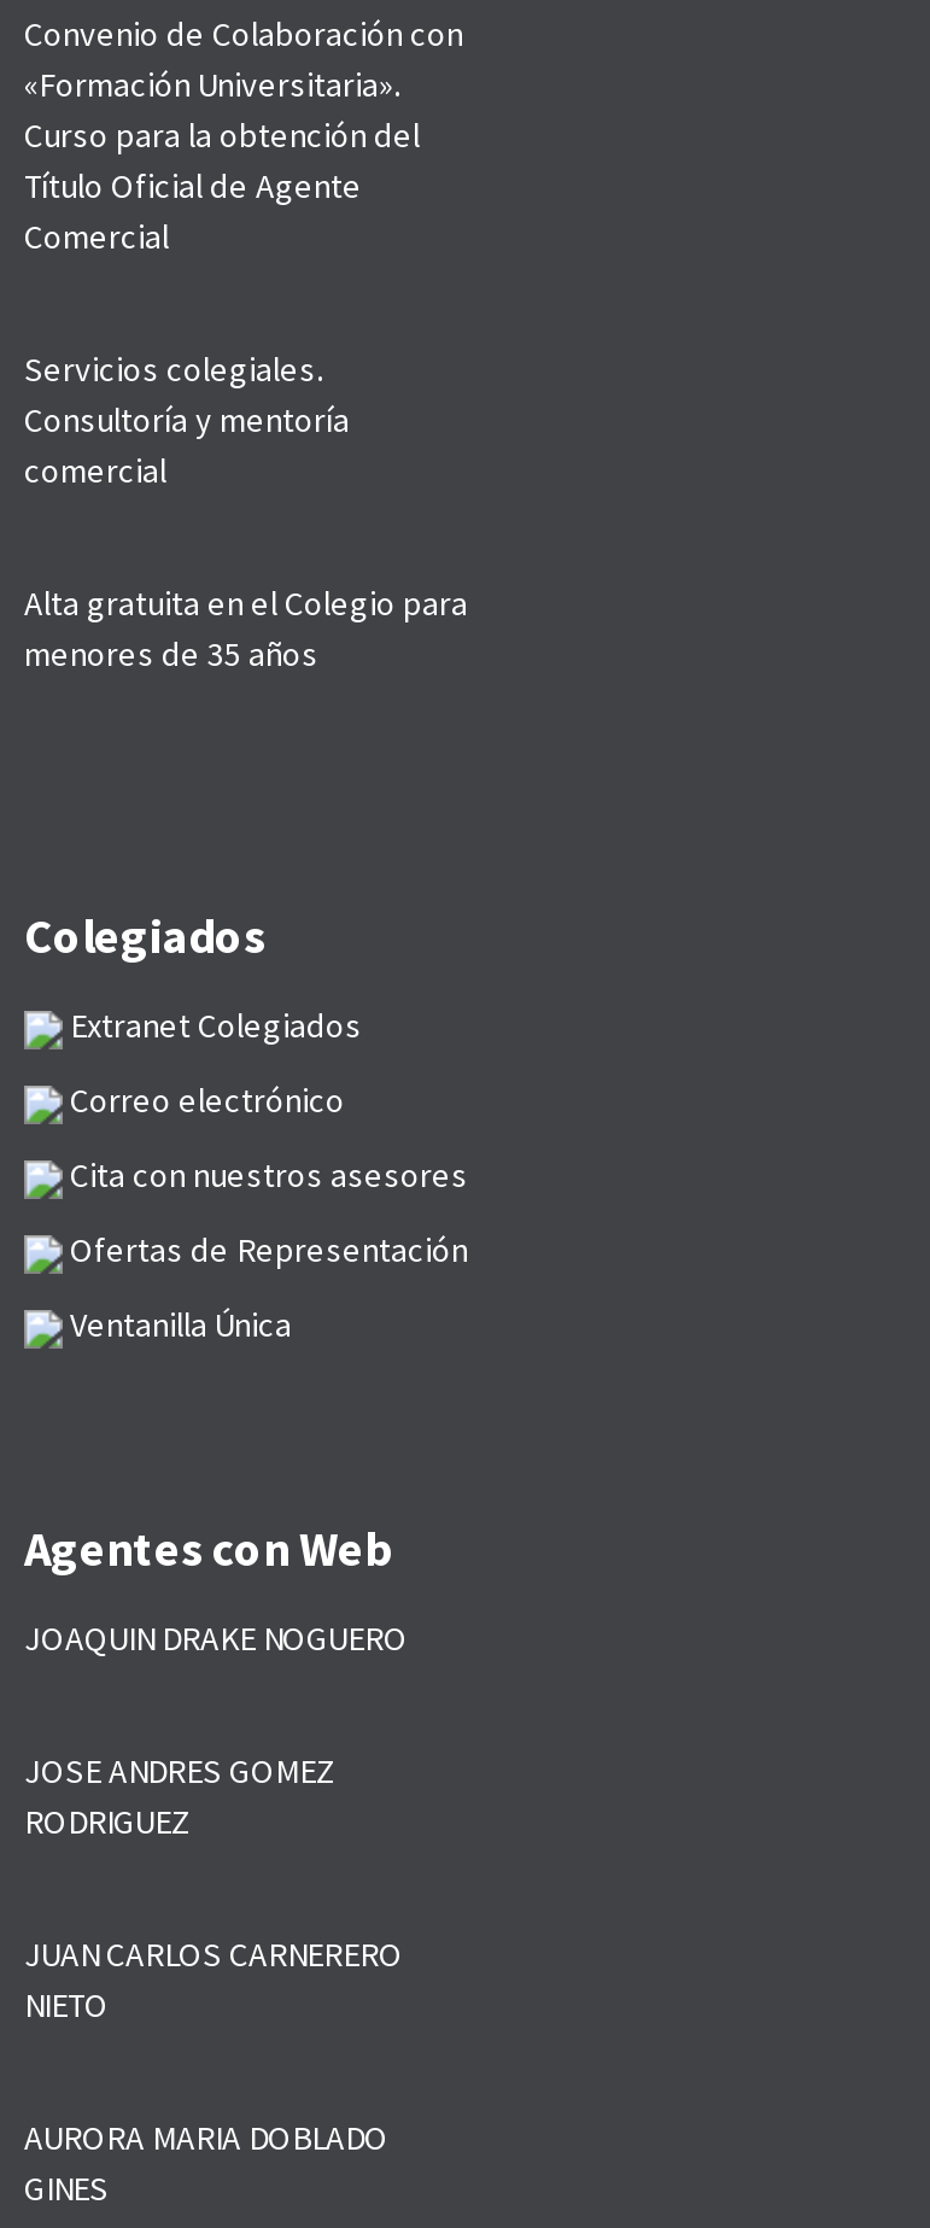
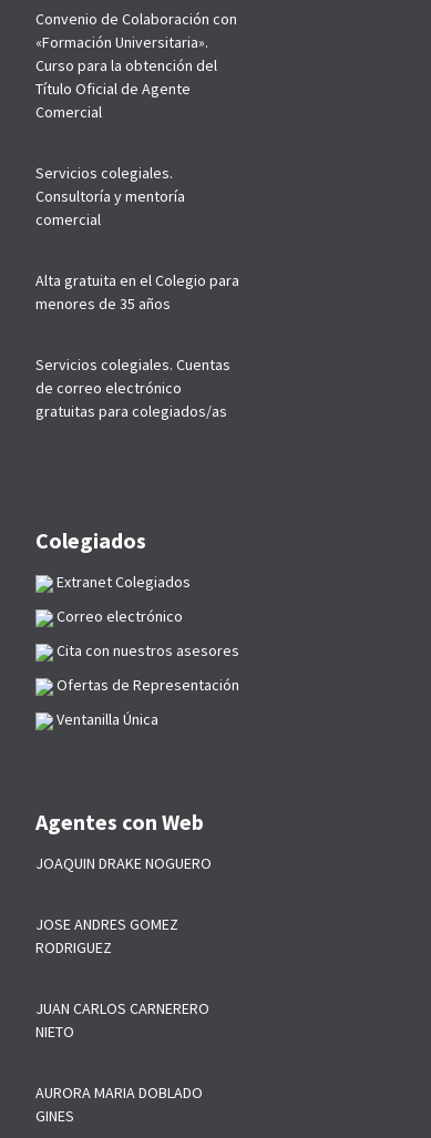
+ Servicios colegiales. Cuentas
+ de correo electrónico
+ gratuitas para colegiados/as
